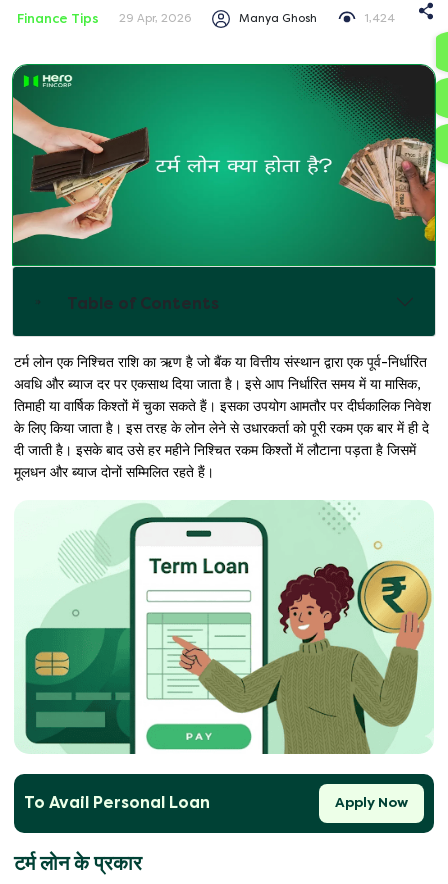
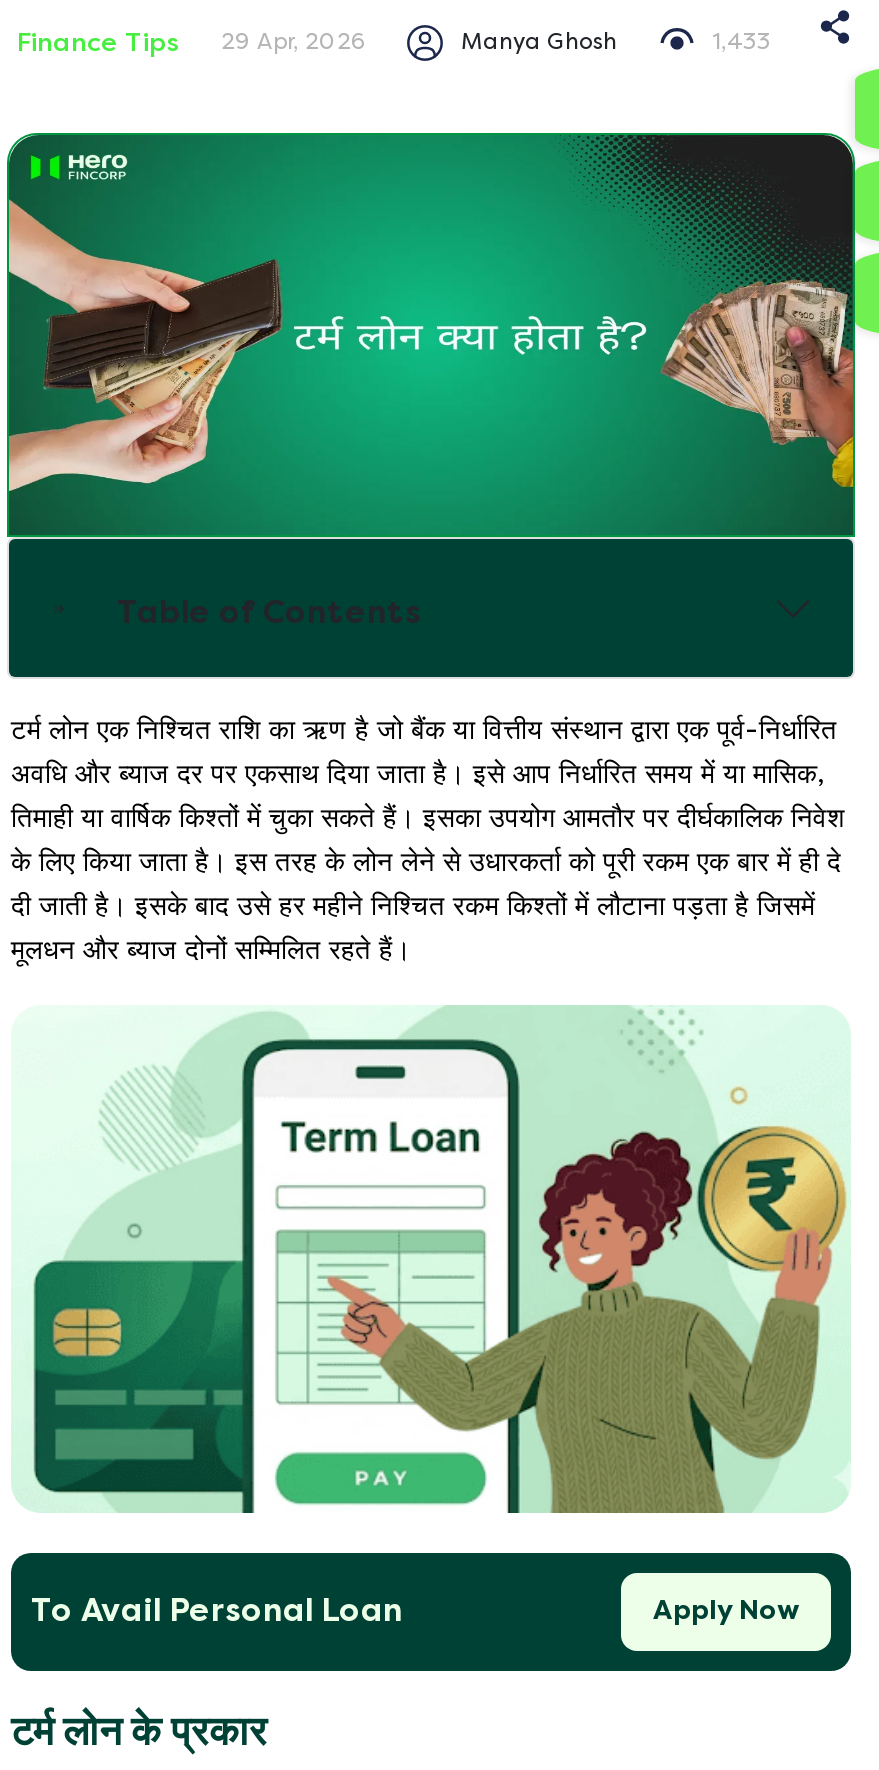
- 1,424
+ 1,433
